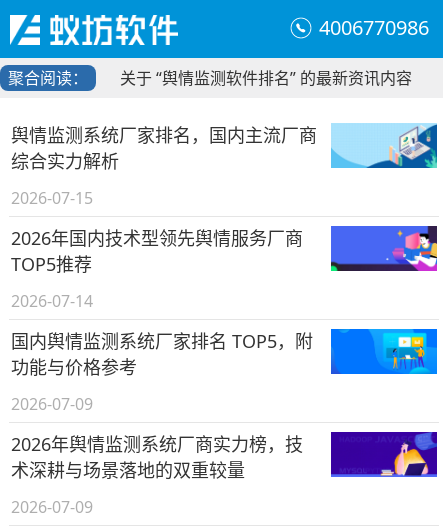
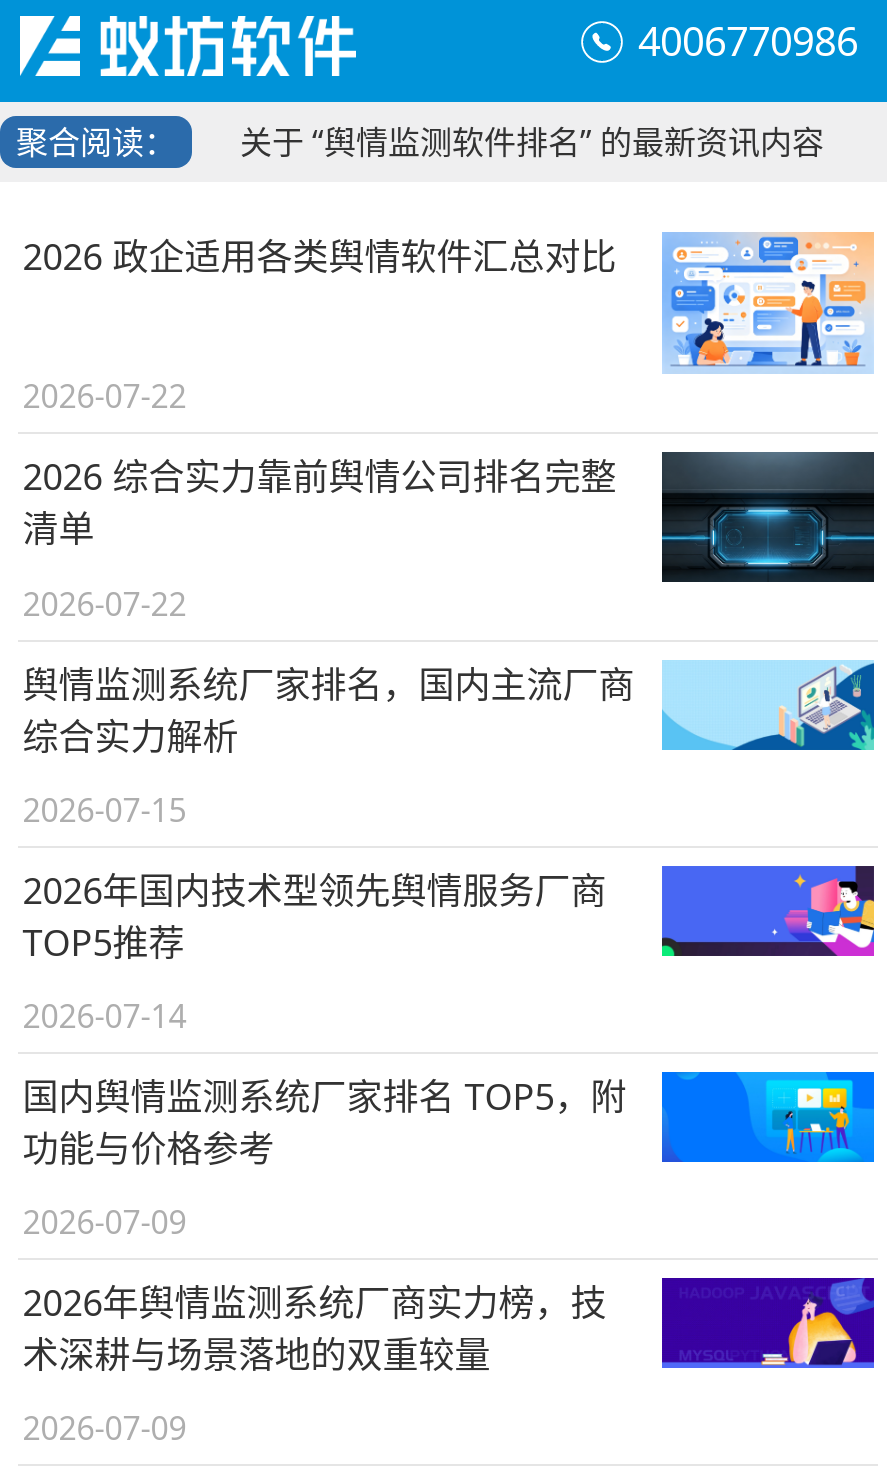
+ [image]
+ 2026 政企适用各类舆情软件汇总对比
+ 2026-07-22
+ 2026 综合实力靠前舆情公司排名完整
+ 清单
+ 2026-07-22

+ [image]
